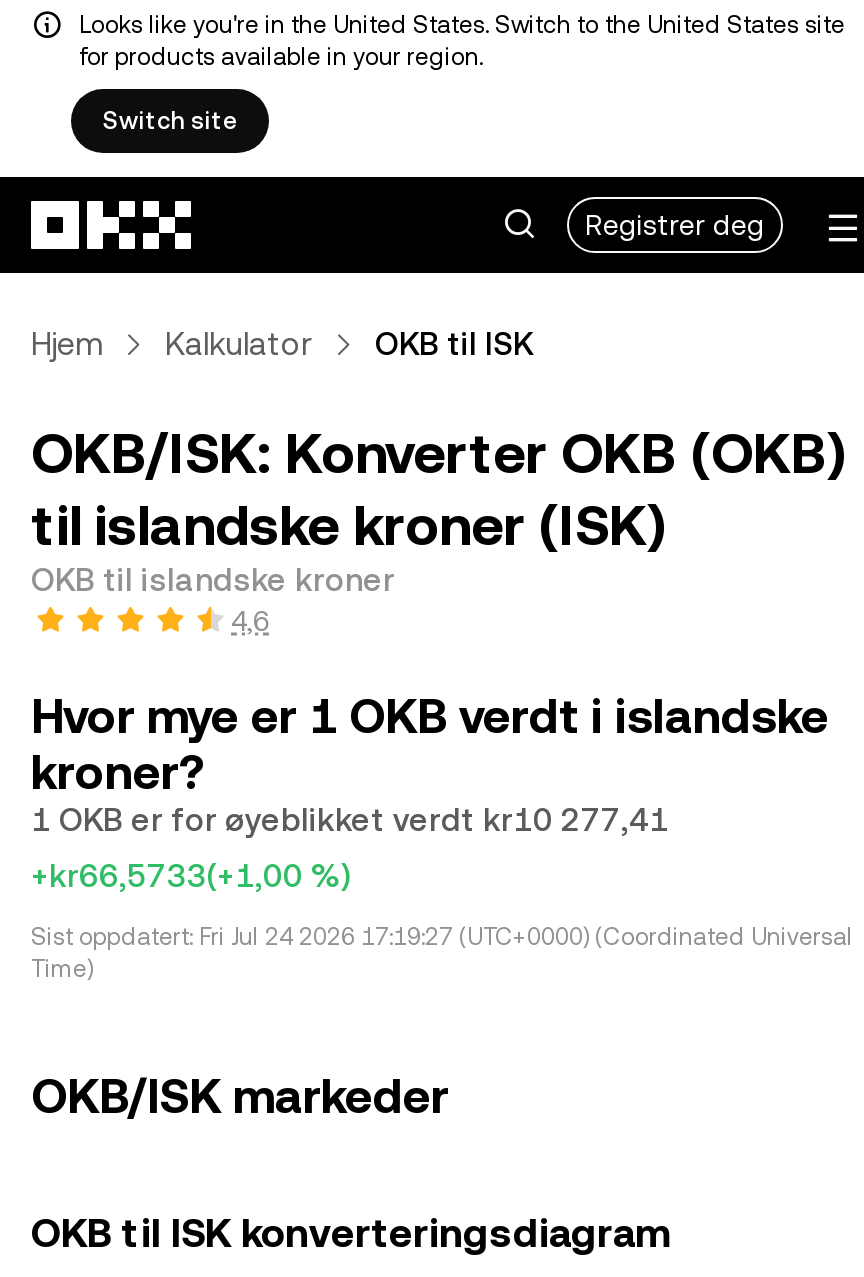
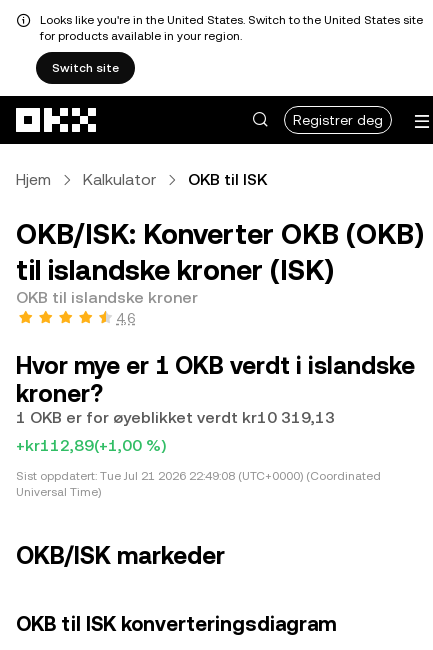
- 1 OKB er for øyeblikket verdt kr10 277,41
+ 1 OKB er for øyeblikket verdt kr10 319,13

- +kr66,5733(+1,00 %)
+ +kr112,89(+1,00 %)

- Sist oppdatert: Fri Jul 24 2026 17:19:27 (UTC+0000) (Coordinated Universal
- Time)
+ Sist oppdatert: Tue Jul 21 2026 22:49:08 (UTC+0000) (Coordinated
+ Universal Time)
